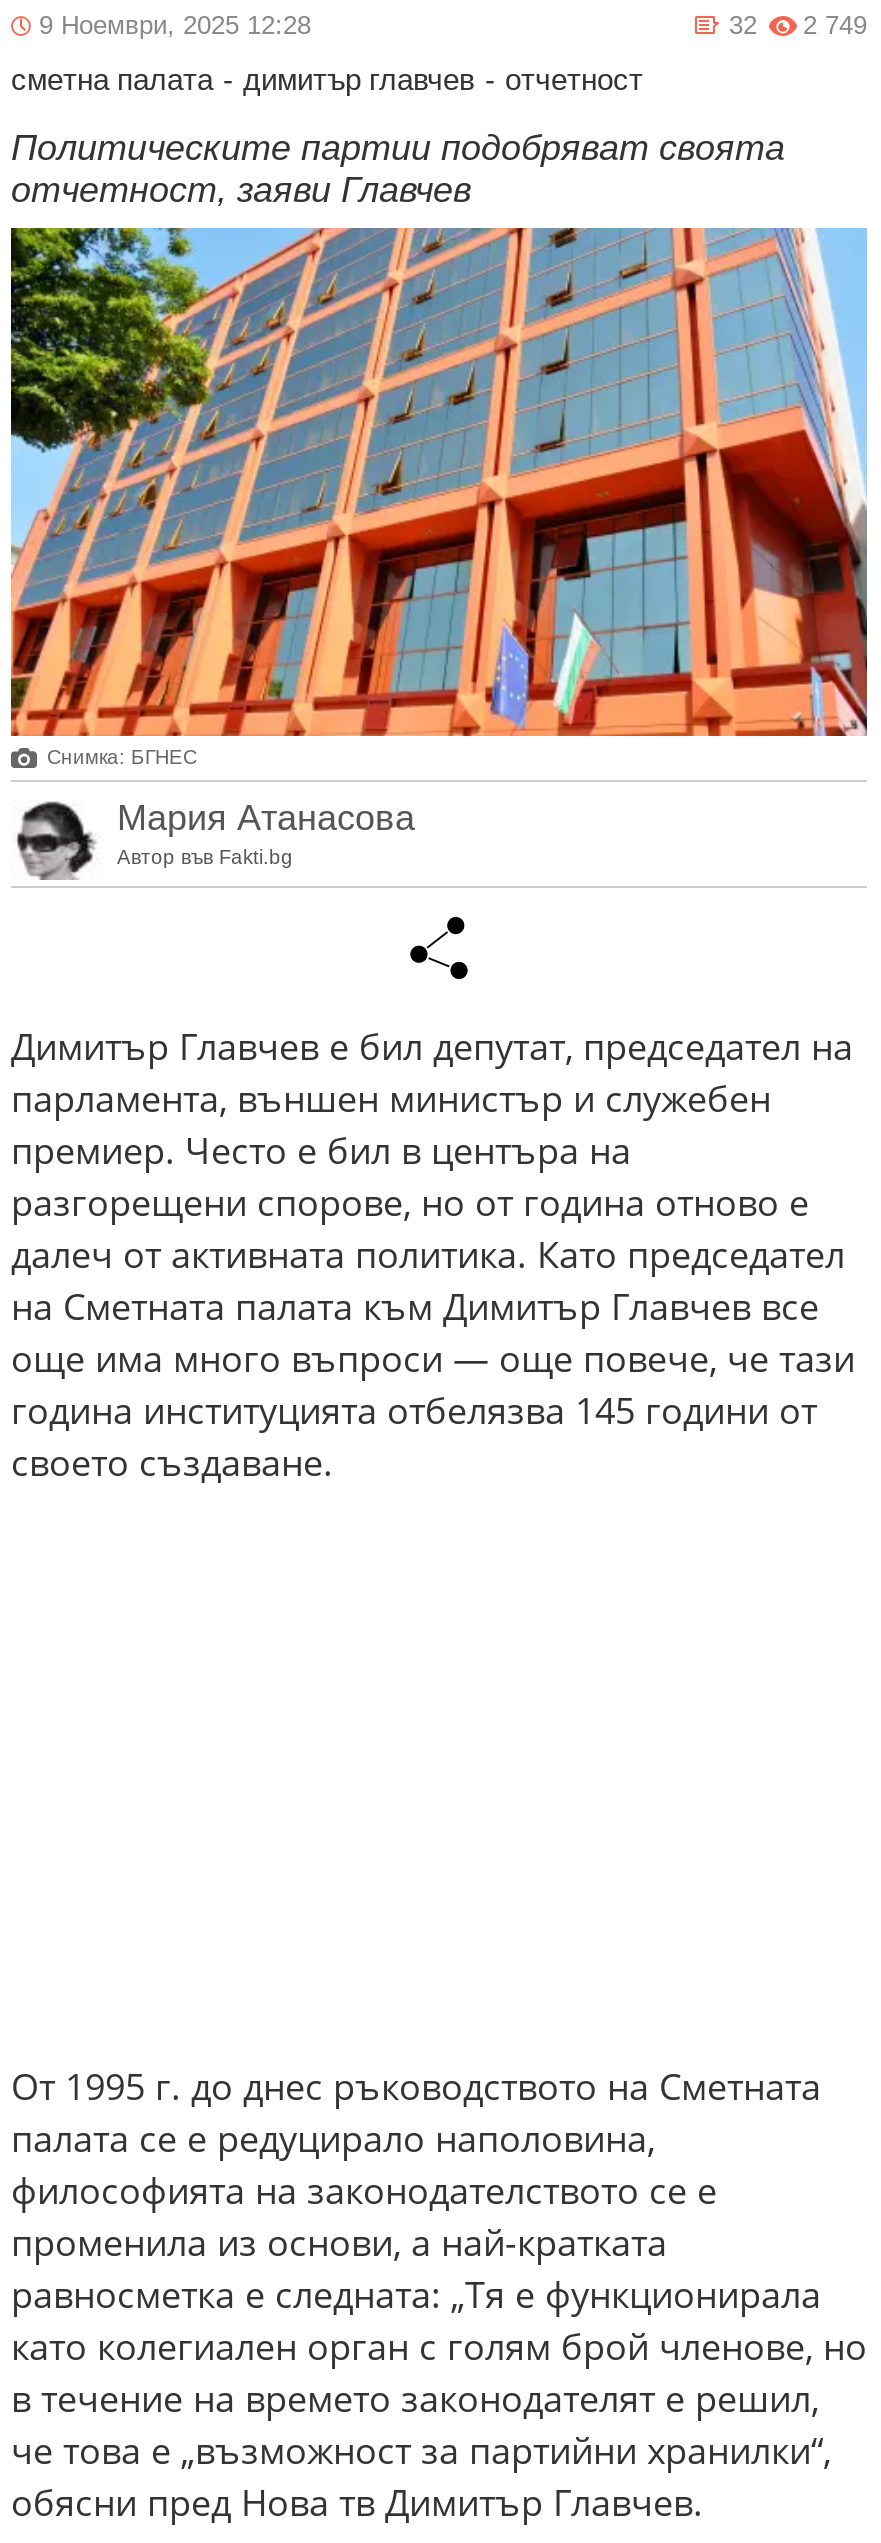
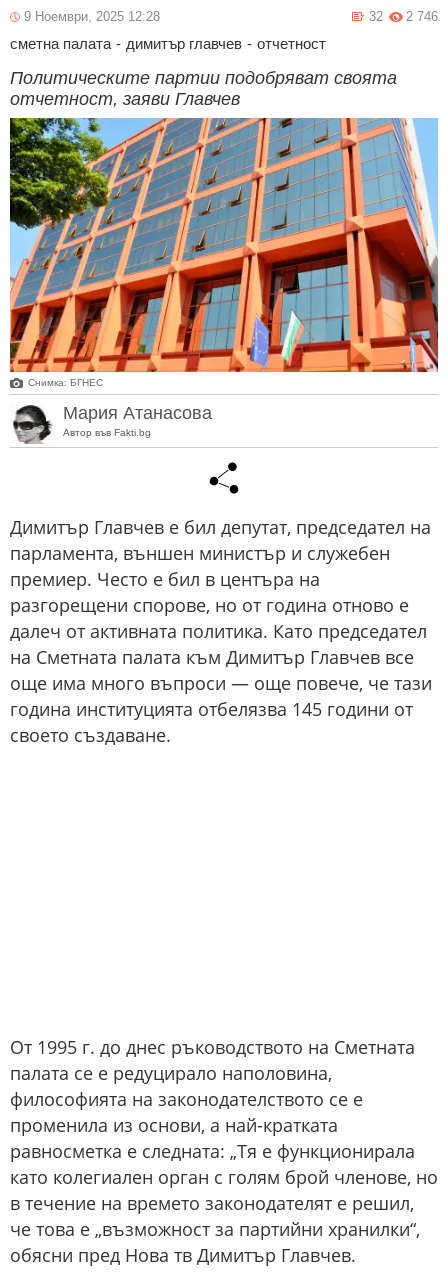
- 32 2 749
+ 32 2 746
